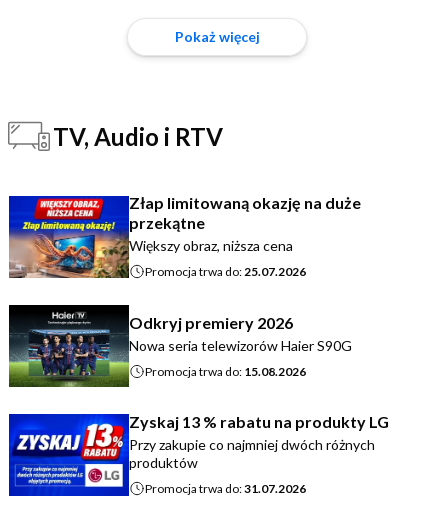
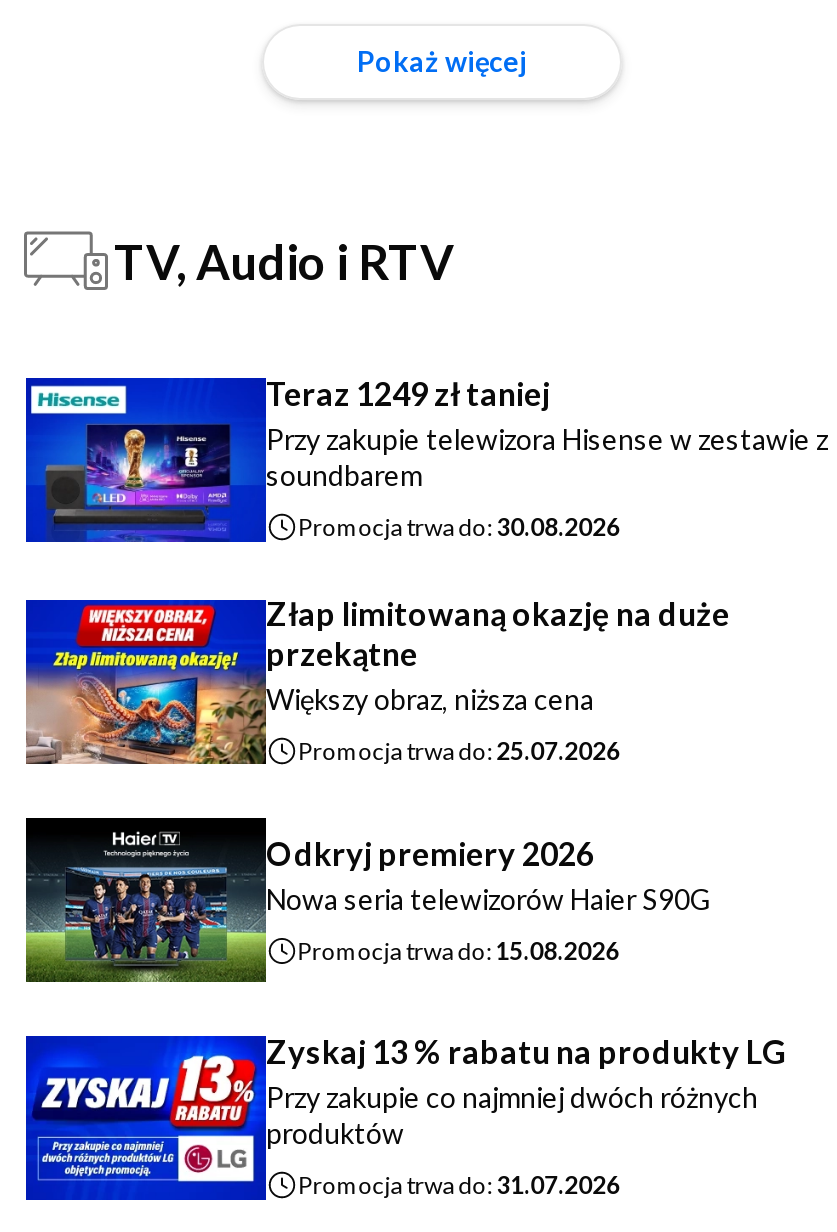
+ [image]
+ Teraz 1249 zł taniej
+ Przy zakupie telewizora Hisense w zestawie z
+ soundbarem
+ Promocja trwa do: 30.08.2026
